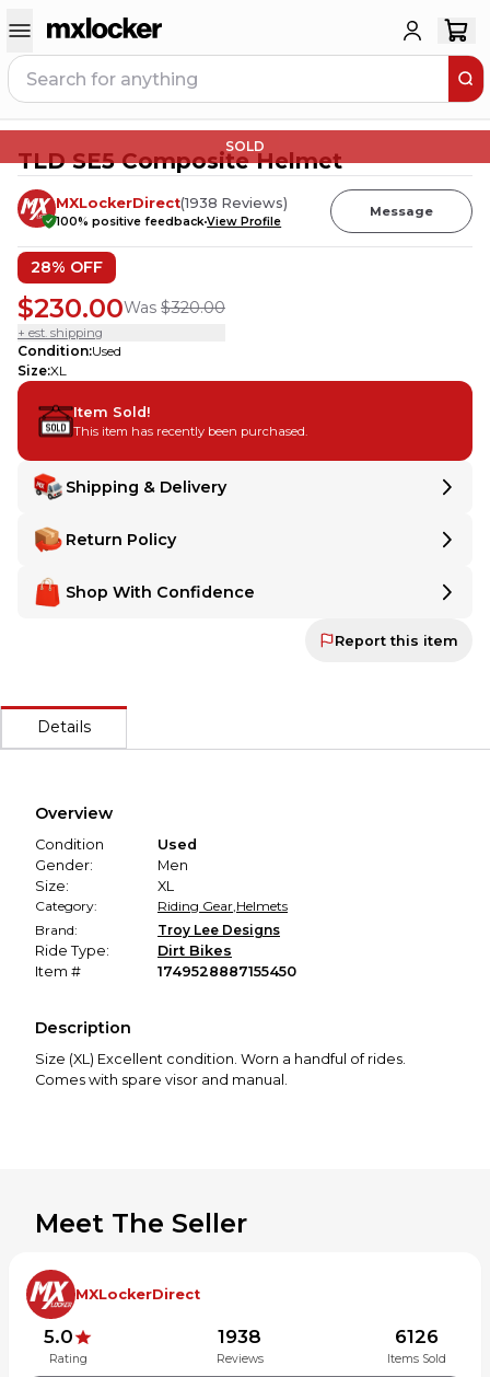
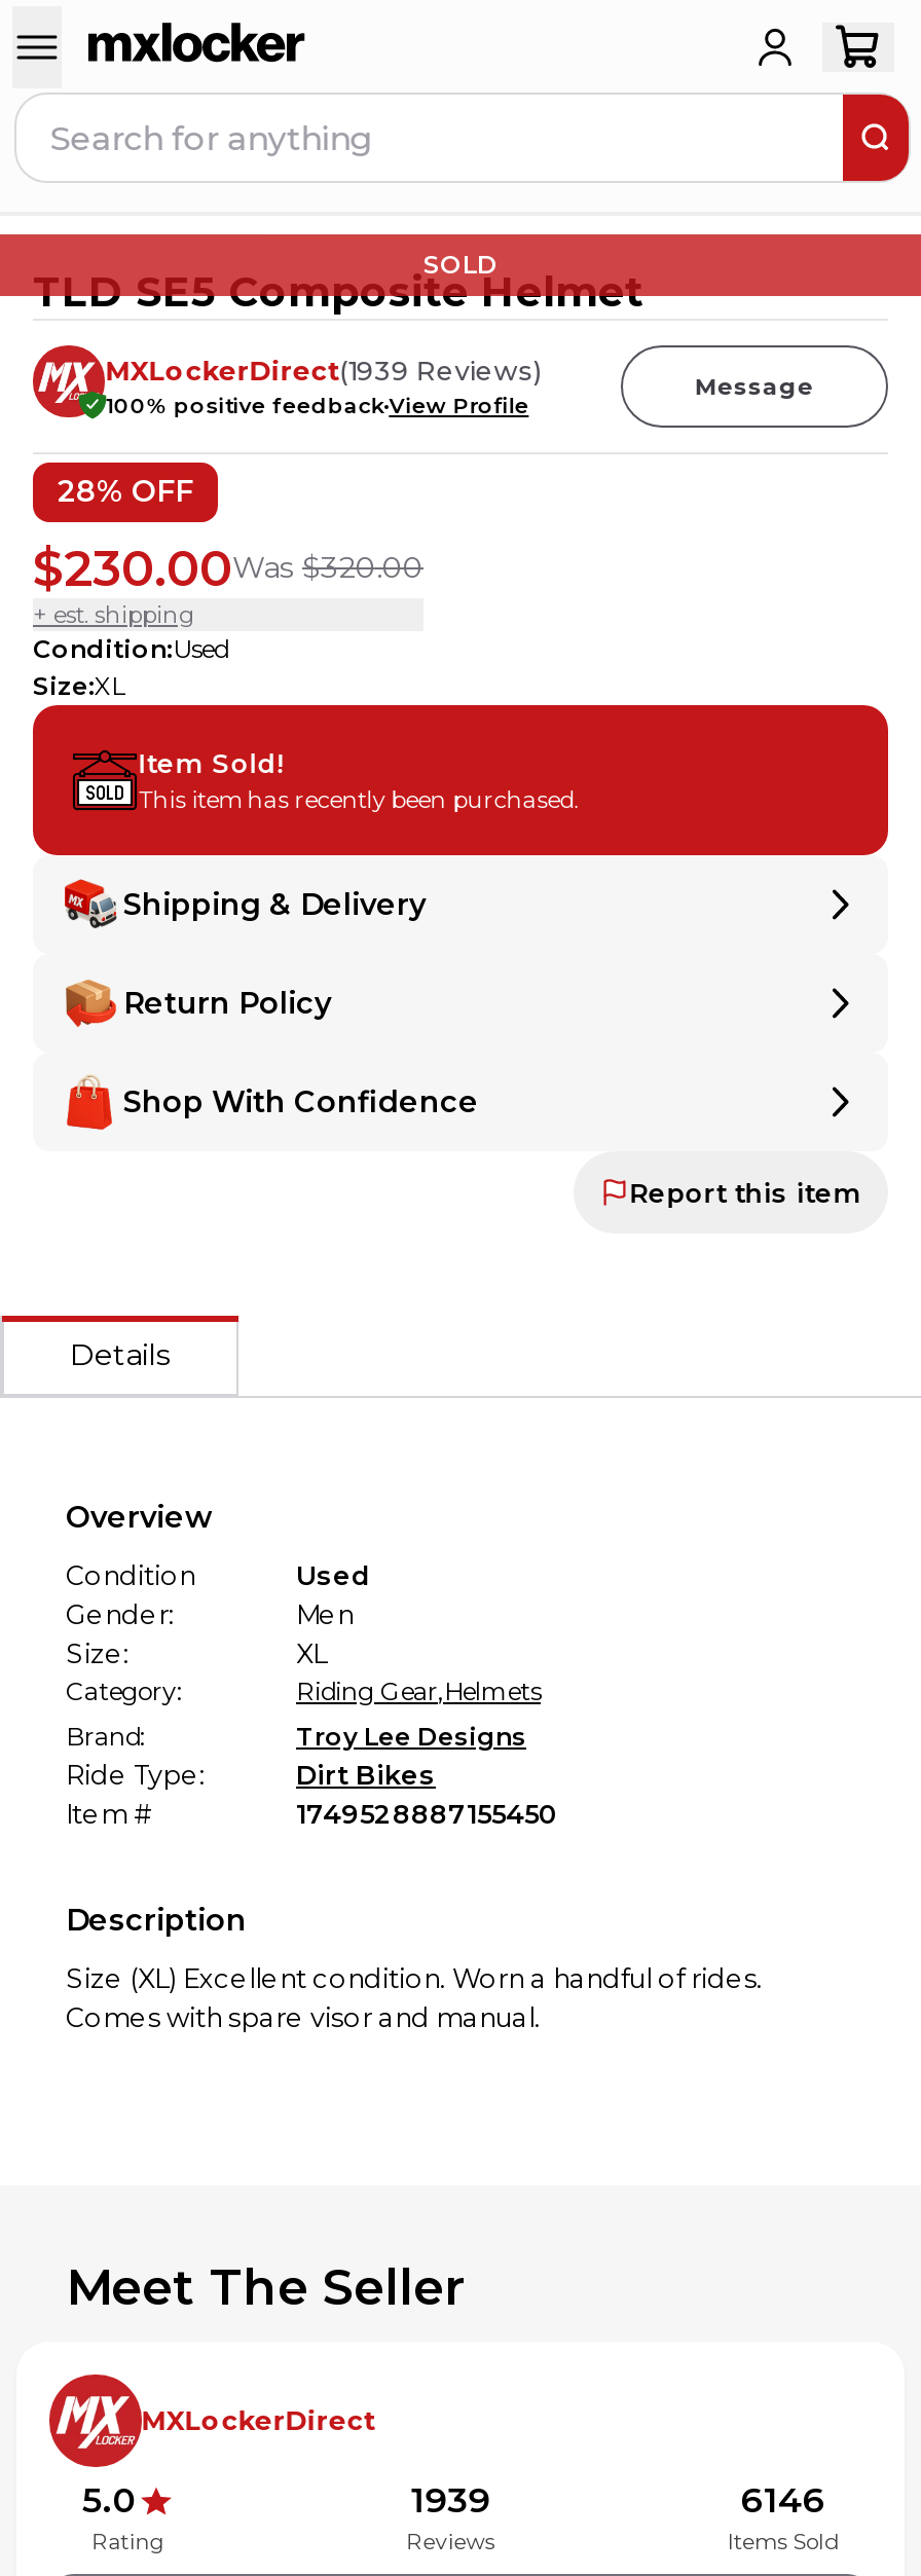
- MXLockerDirect(1938 Reviews)
+ MXLockerDirect(1939 Reviews)

- 1938
+ 1939

- 6126
+ 6146
